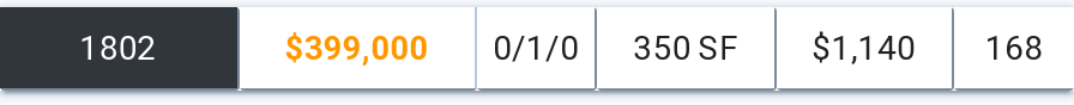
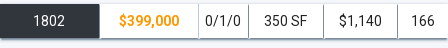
- 168
+ 166
